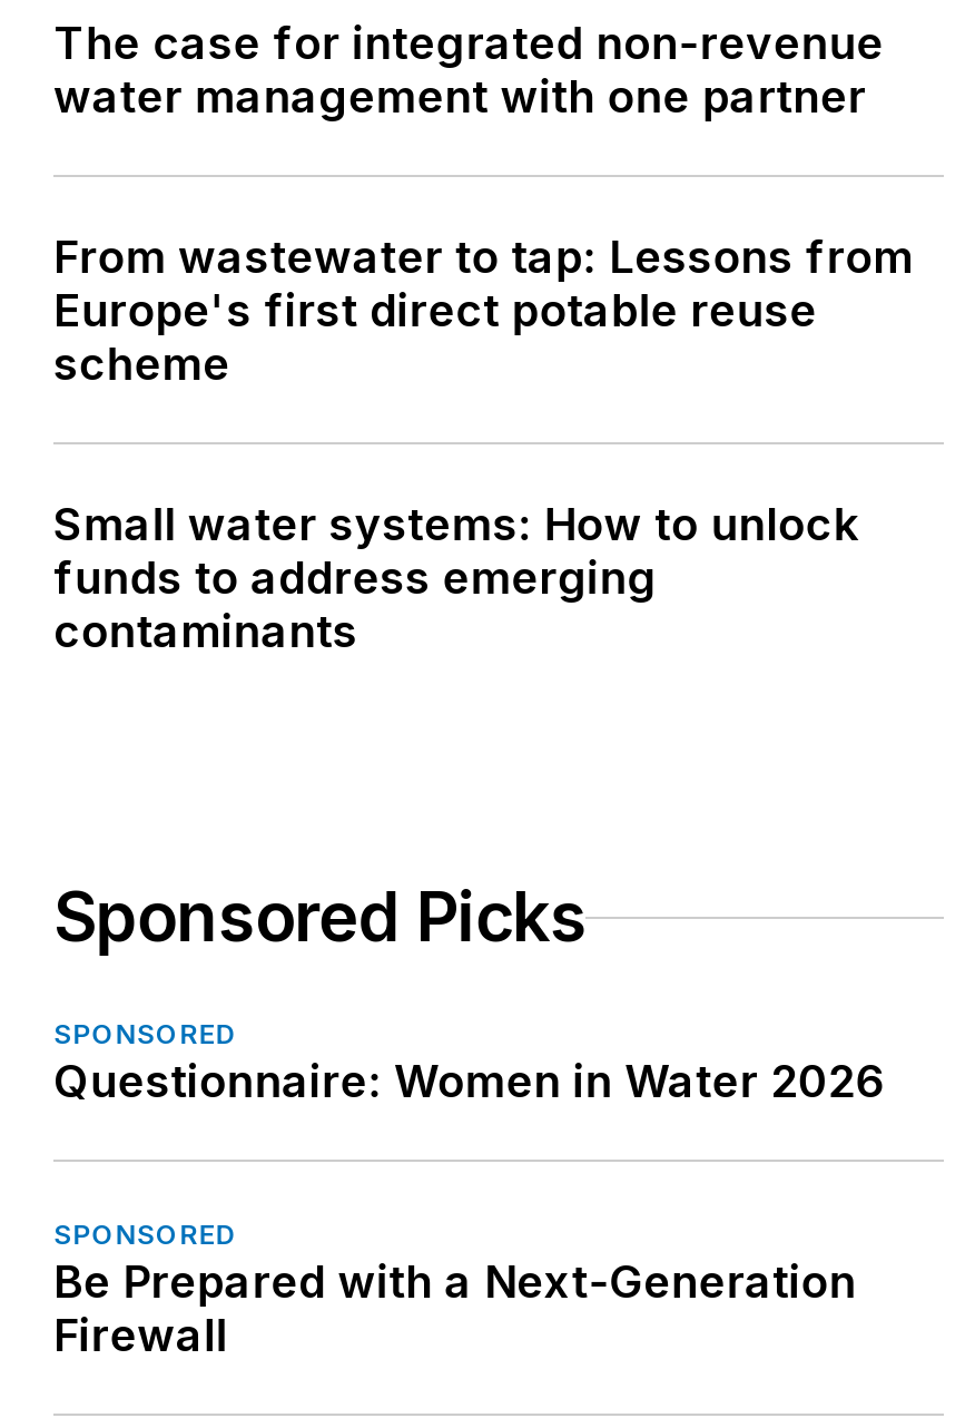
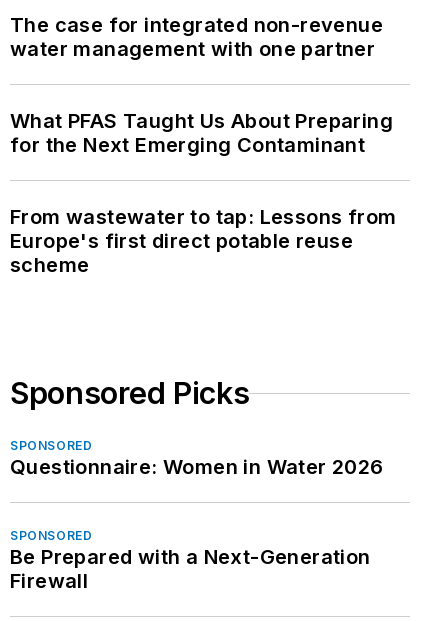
+ What PFAS Taught Us About Preparing
+ for the Next Emerging Contaminant

moved down: From wastewater to tap: Lessons from | Europe's first direct potable reuse | scheme

- Small water systems: How to unlock
- funds to address emerging
- contaminants
